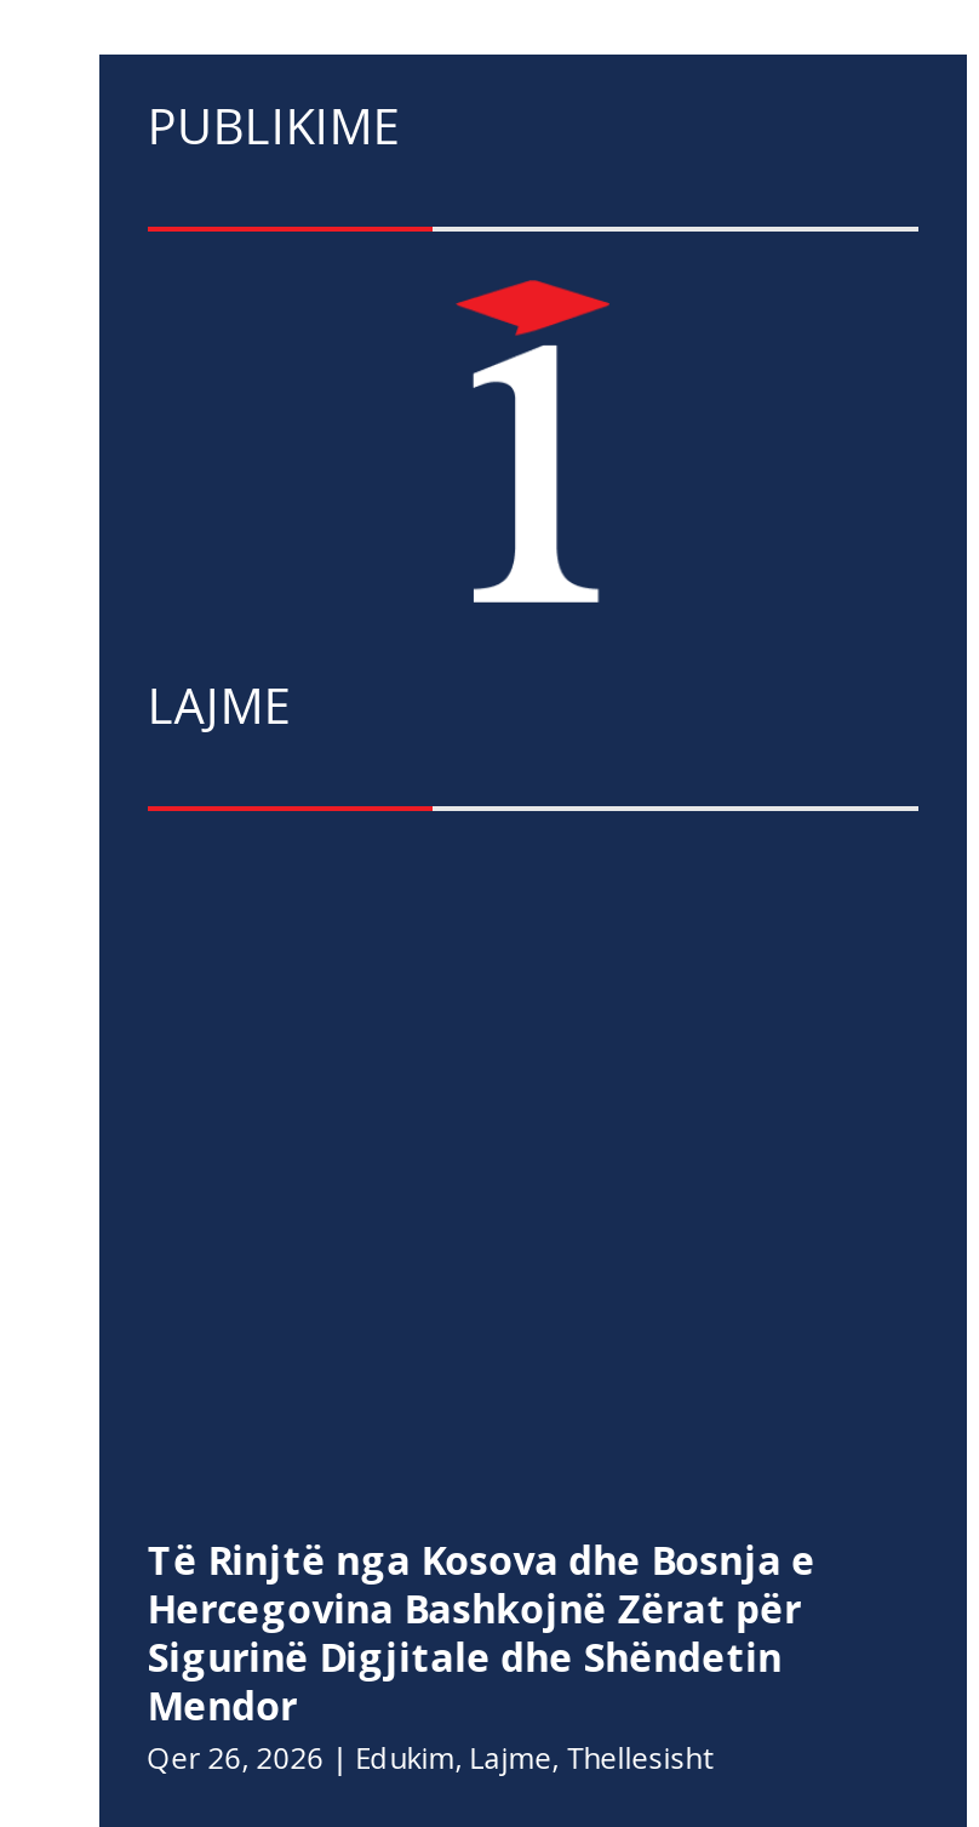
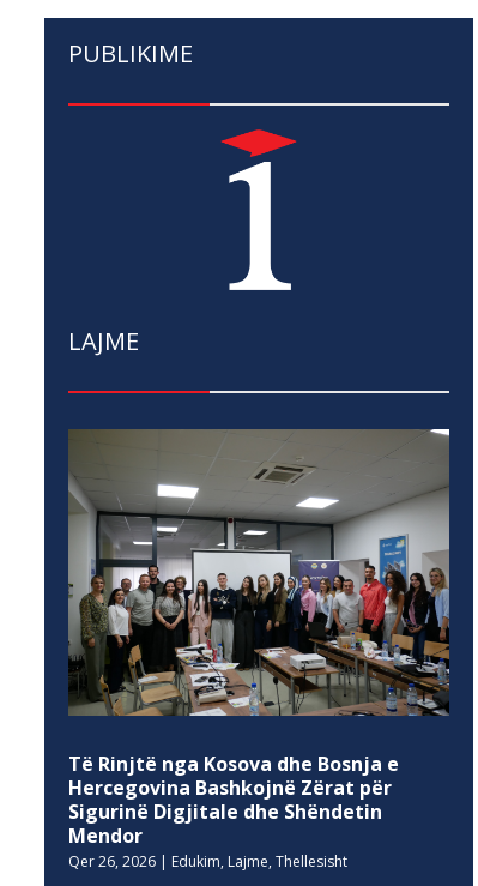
+ [image]
